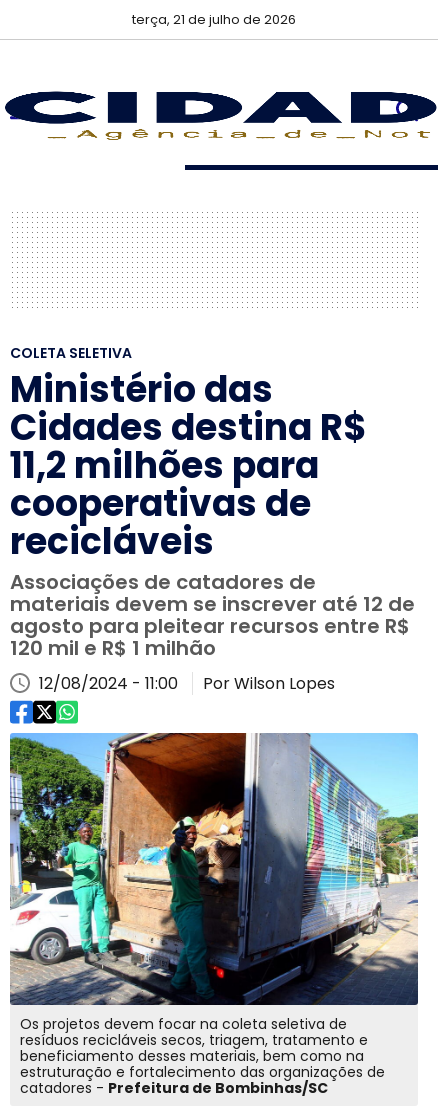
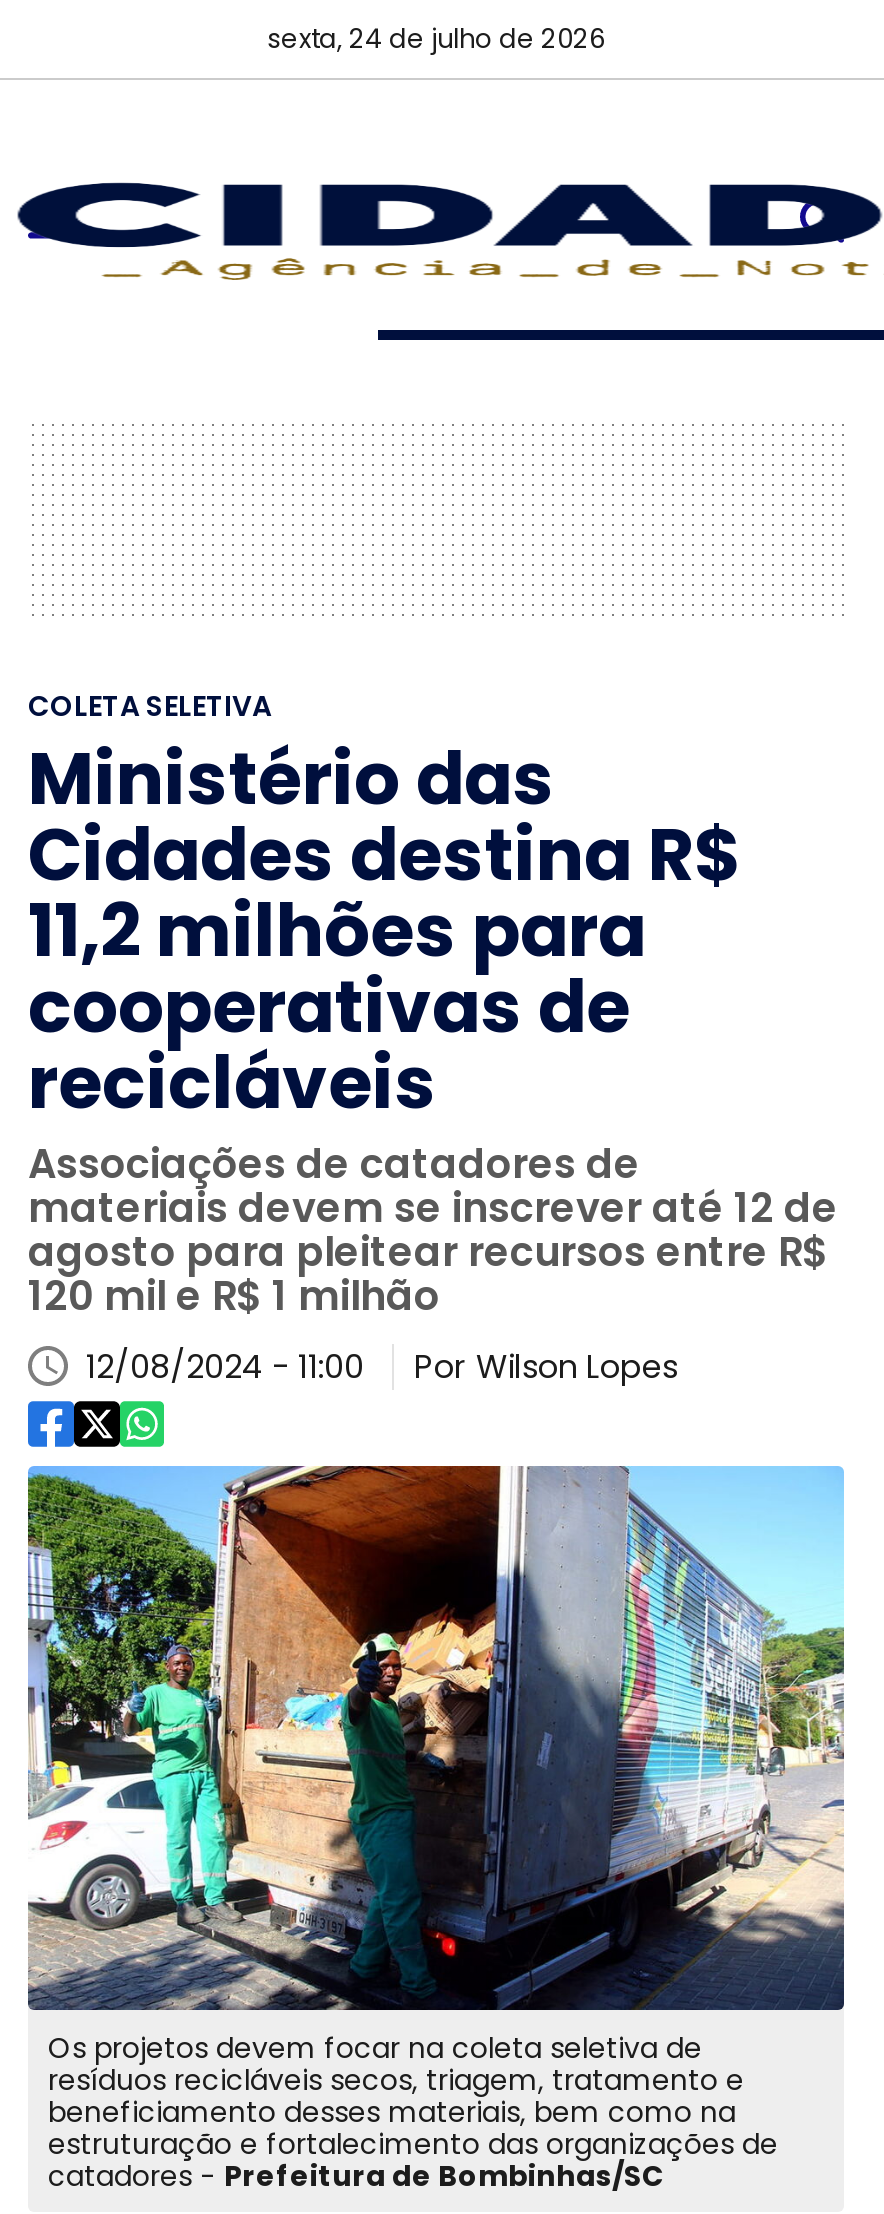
- terça, 21 de julho de 2026
+ sexta, 24 de julho de 2026
